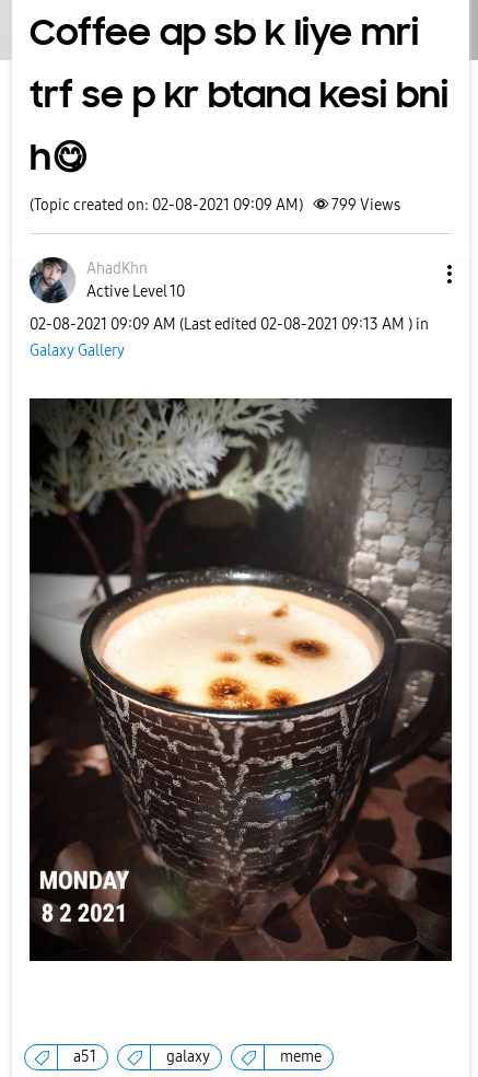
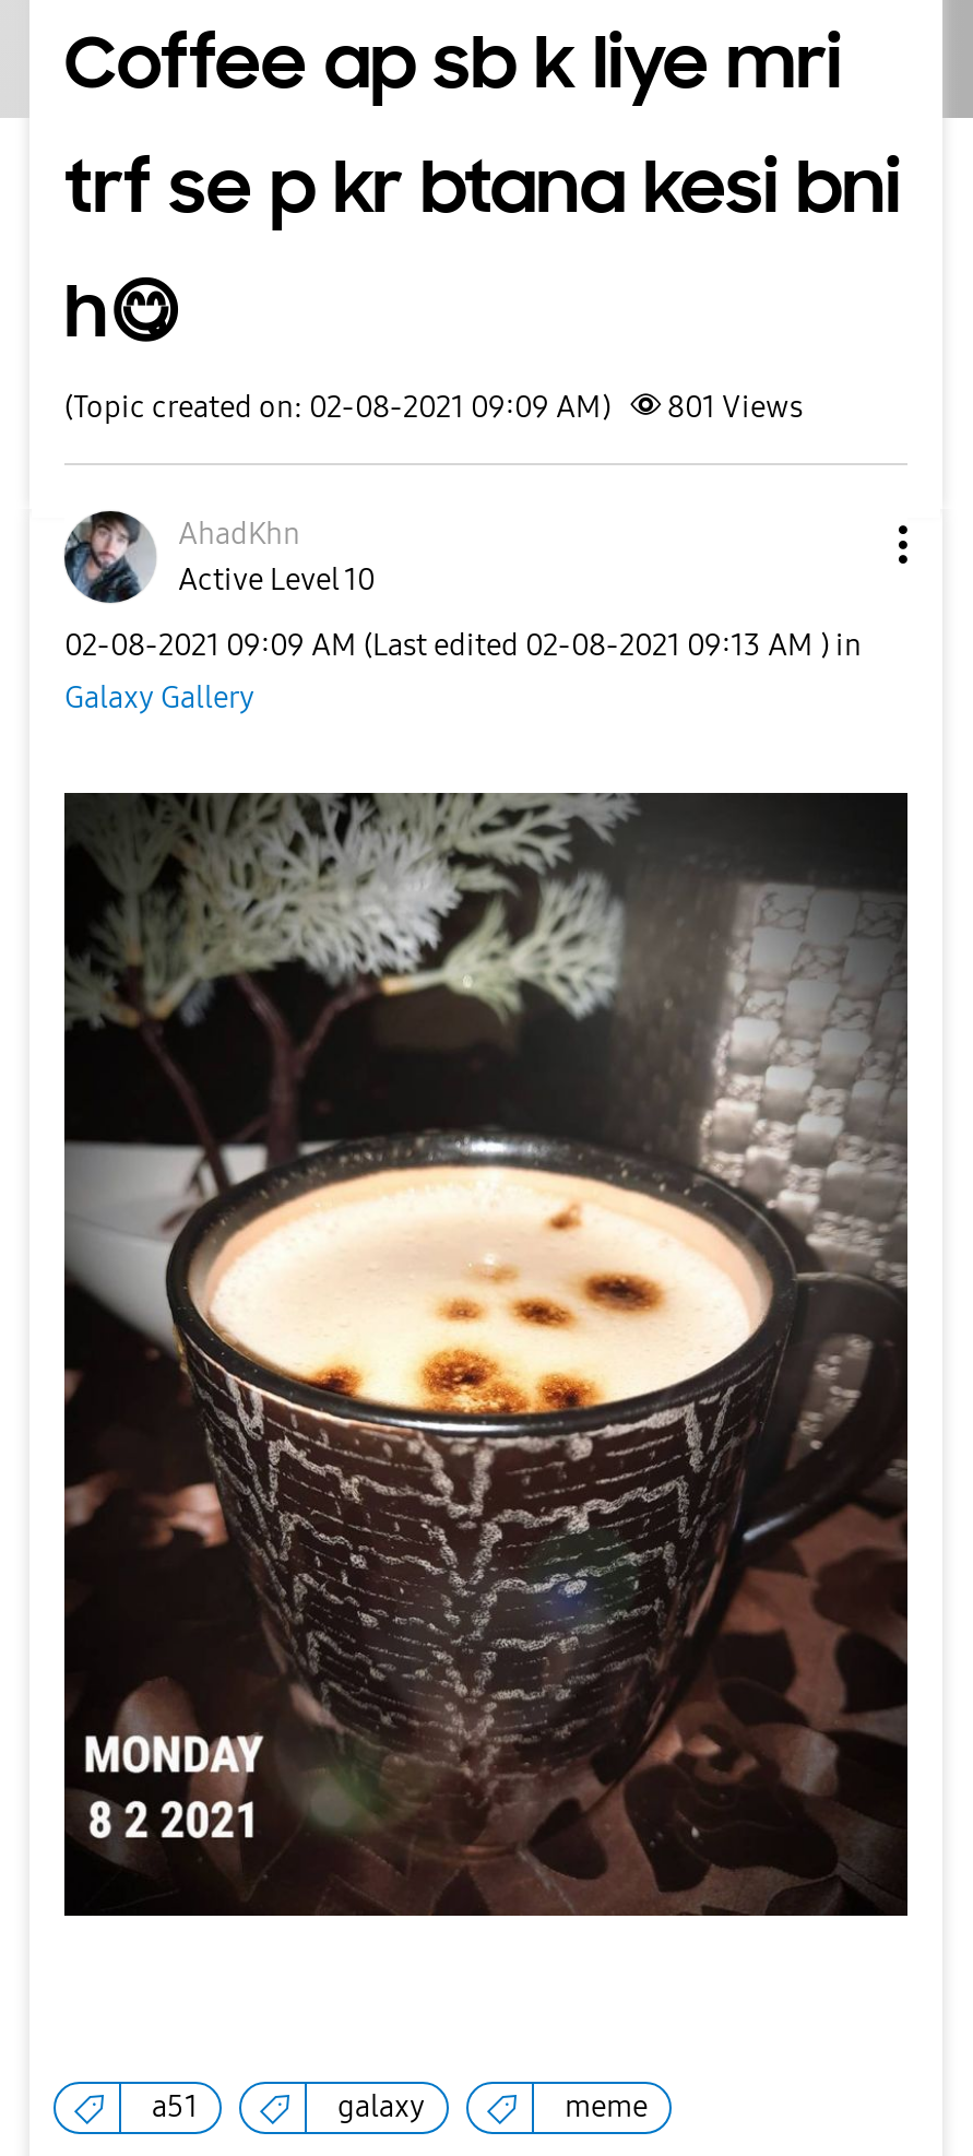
- (Topic created on: 02-08-2021 09:09 AM) 799 Views
+ (Topic created on: 02-08-2021 09:09 AM) 801 Views
